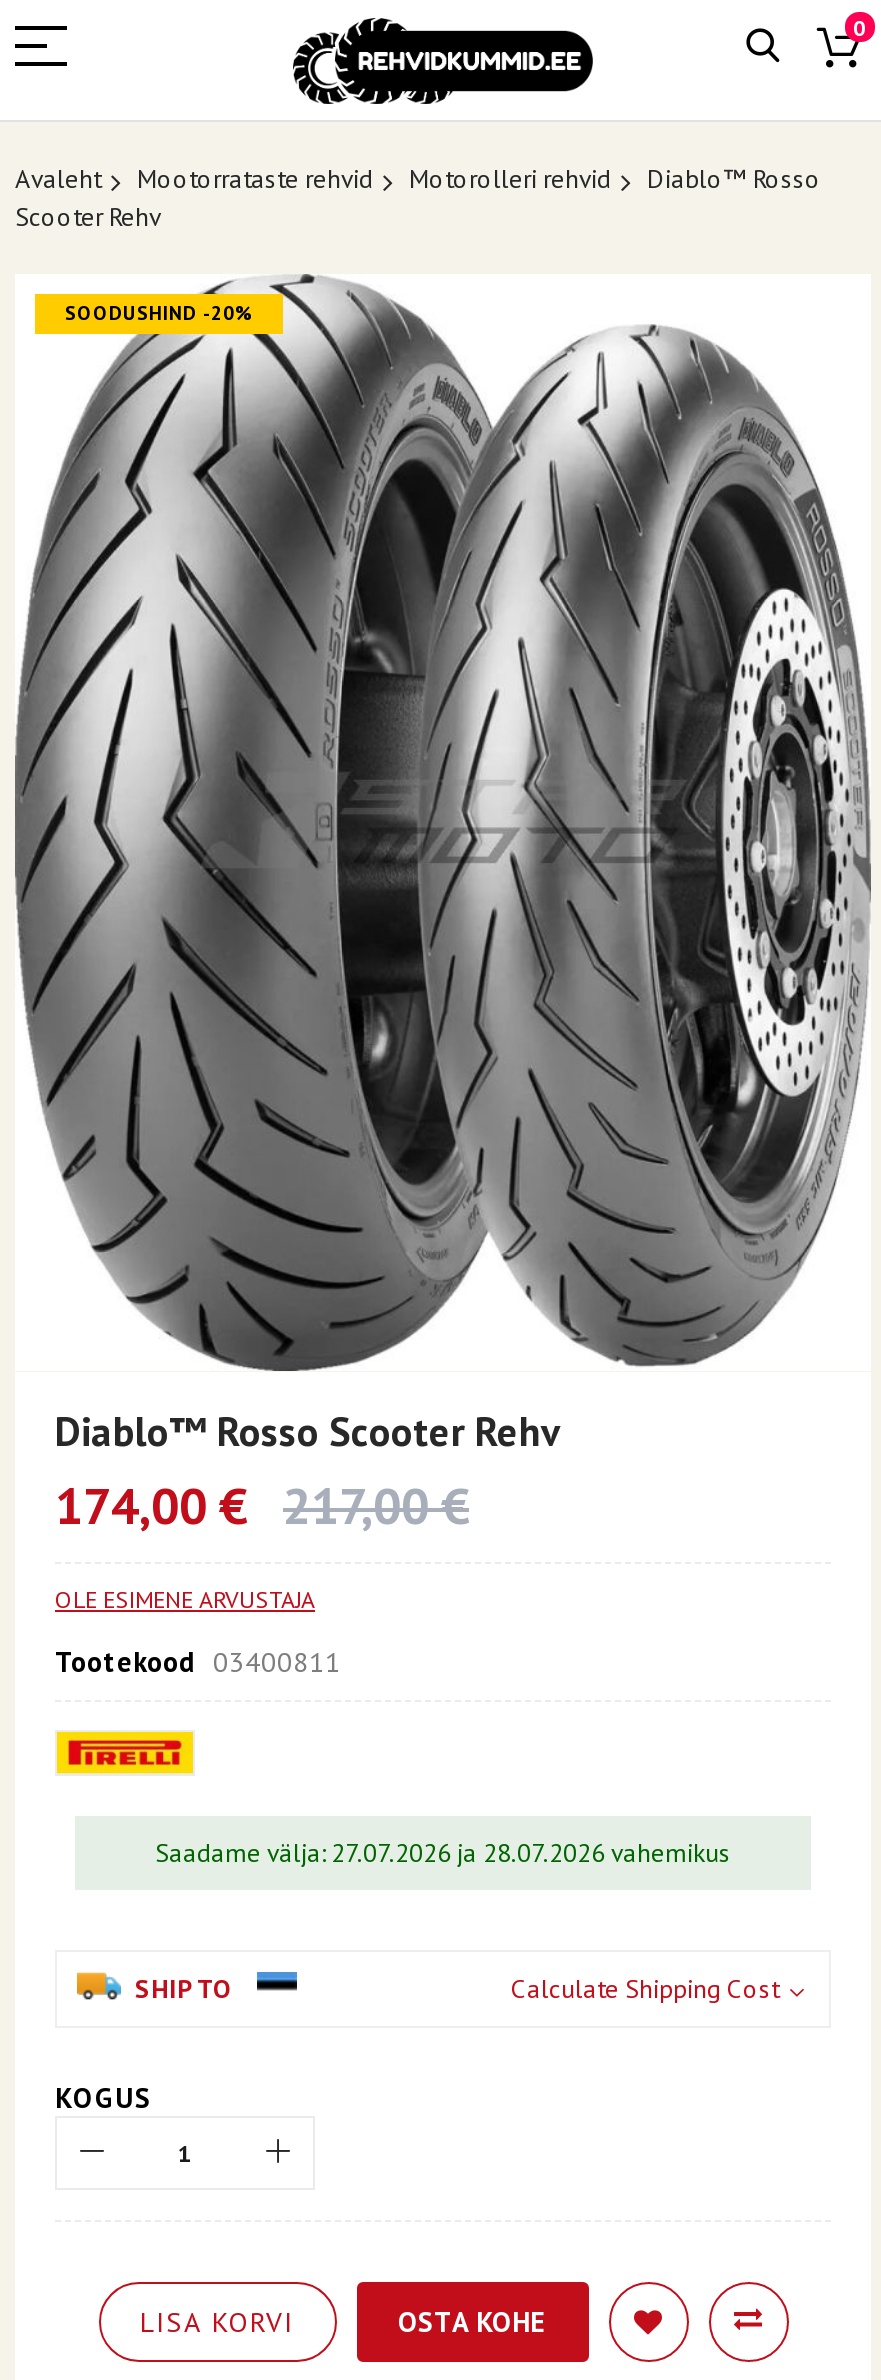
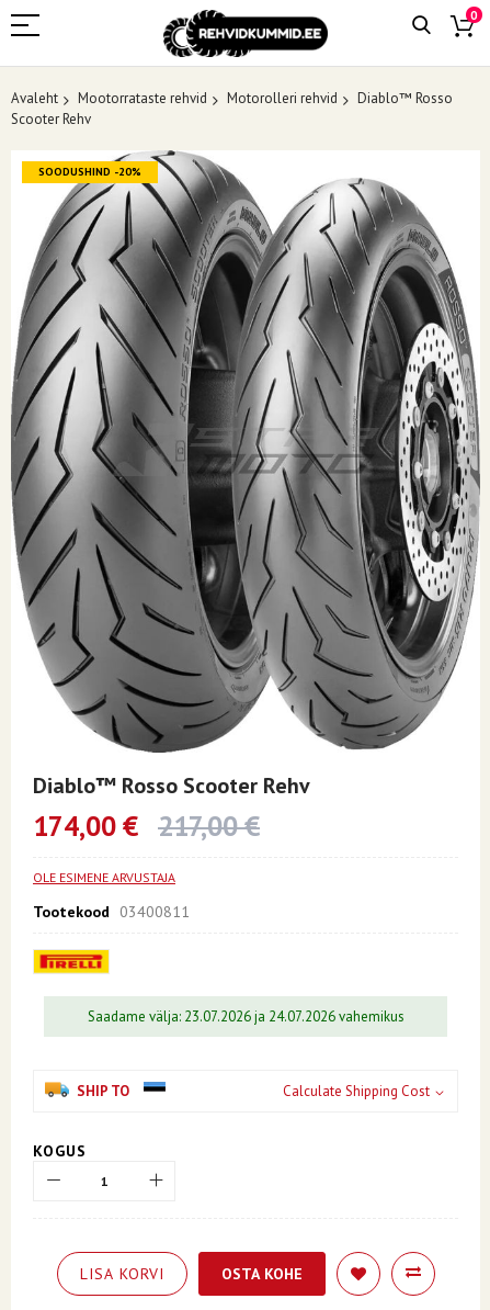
- Saadame välja: 27.07.2026 ja 28.07.2026 vahemikus
+ Saadame välja: 23.07.2026 ja 24.07.2026 vahemikus
